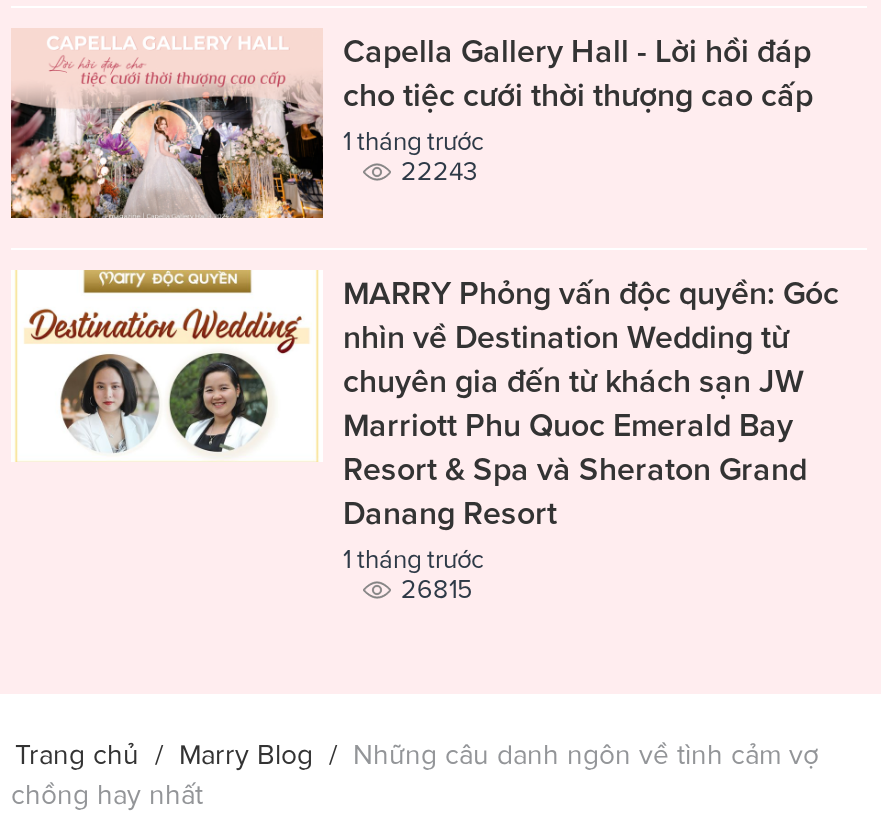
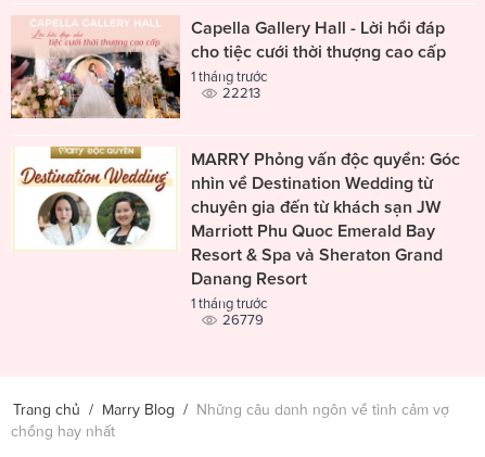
- 22243
+ 22213

- 26815
+ 26779
